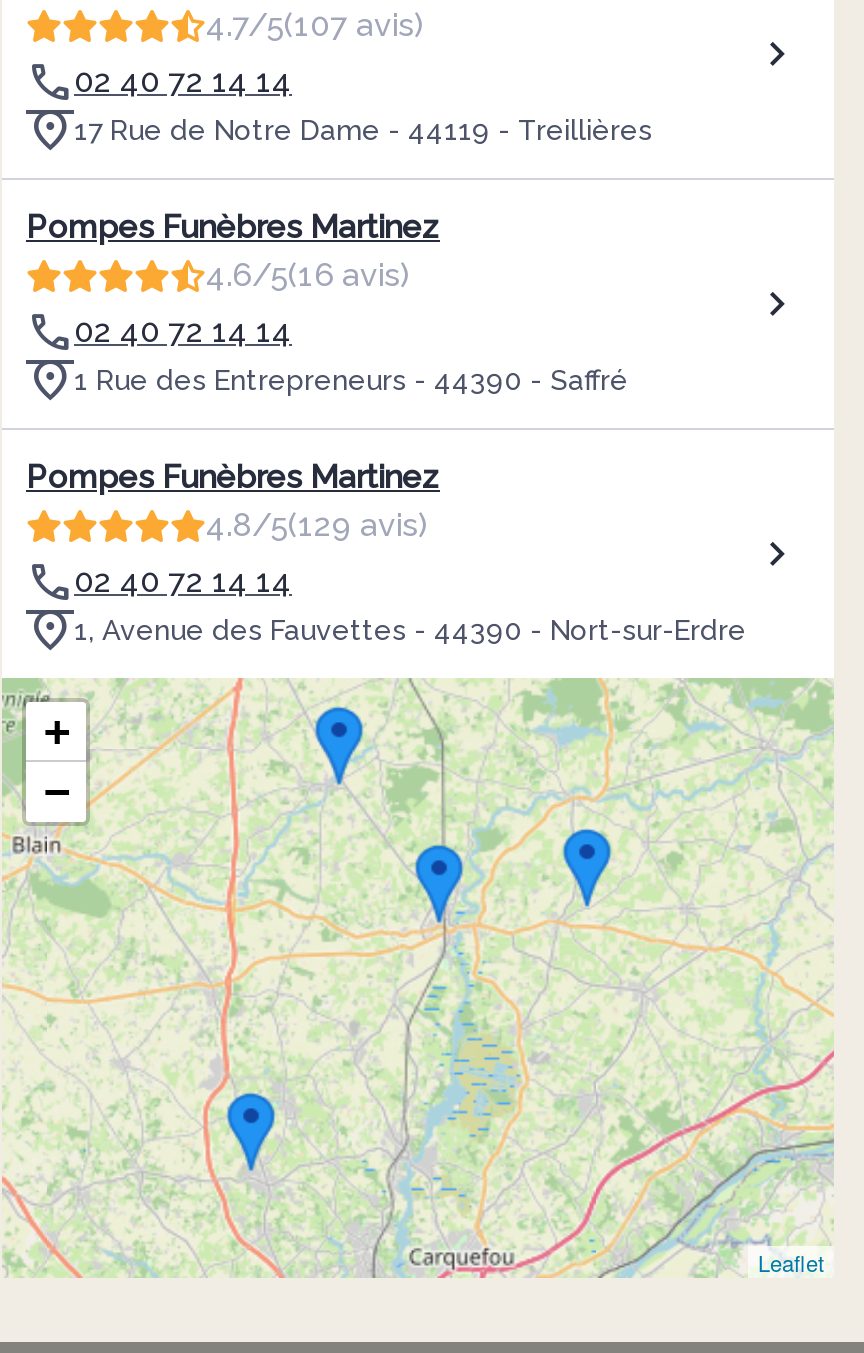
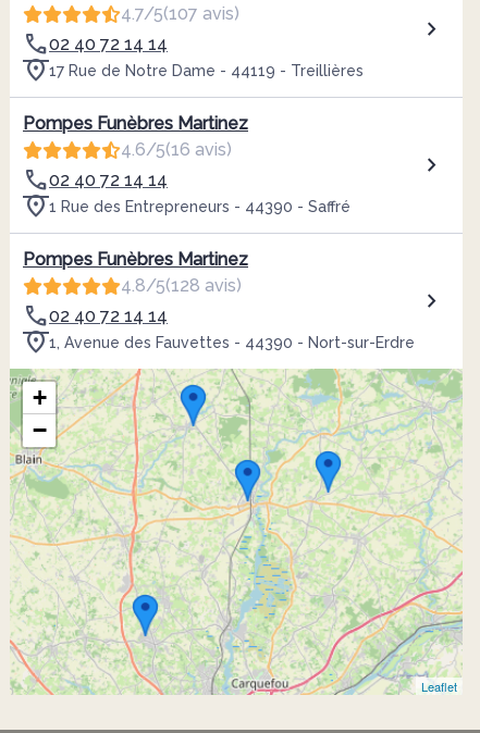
- 4.8/5(129 avis)
+ 4.8/5(128 avis)
